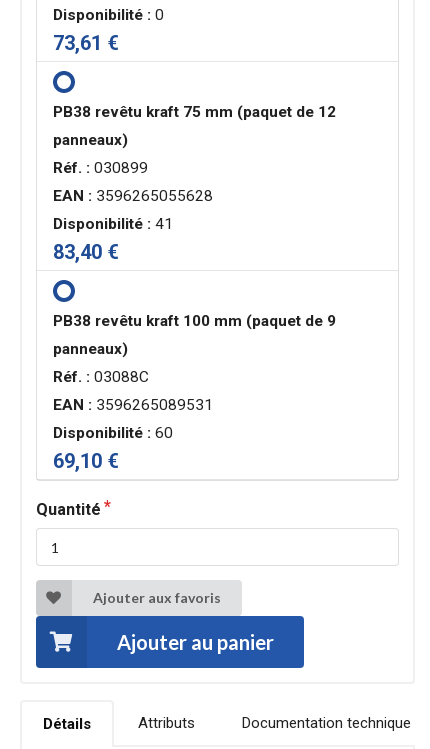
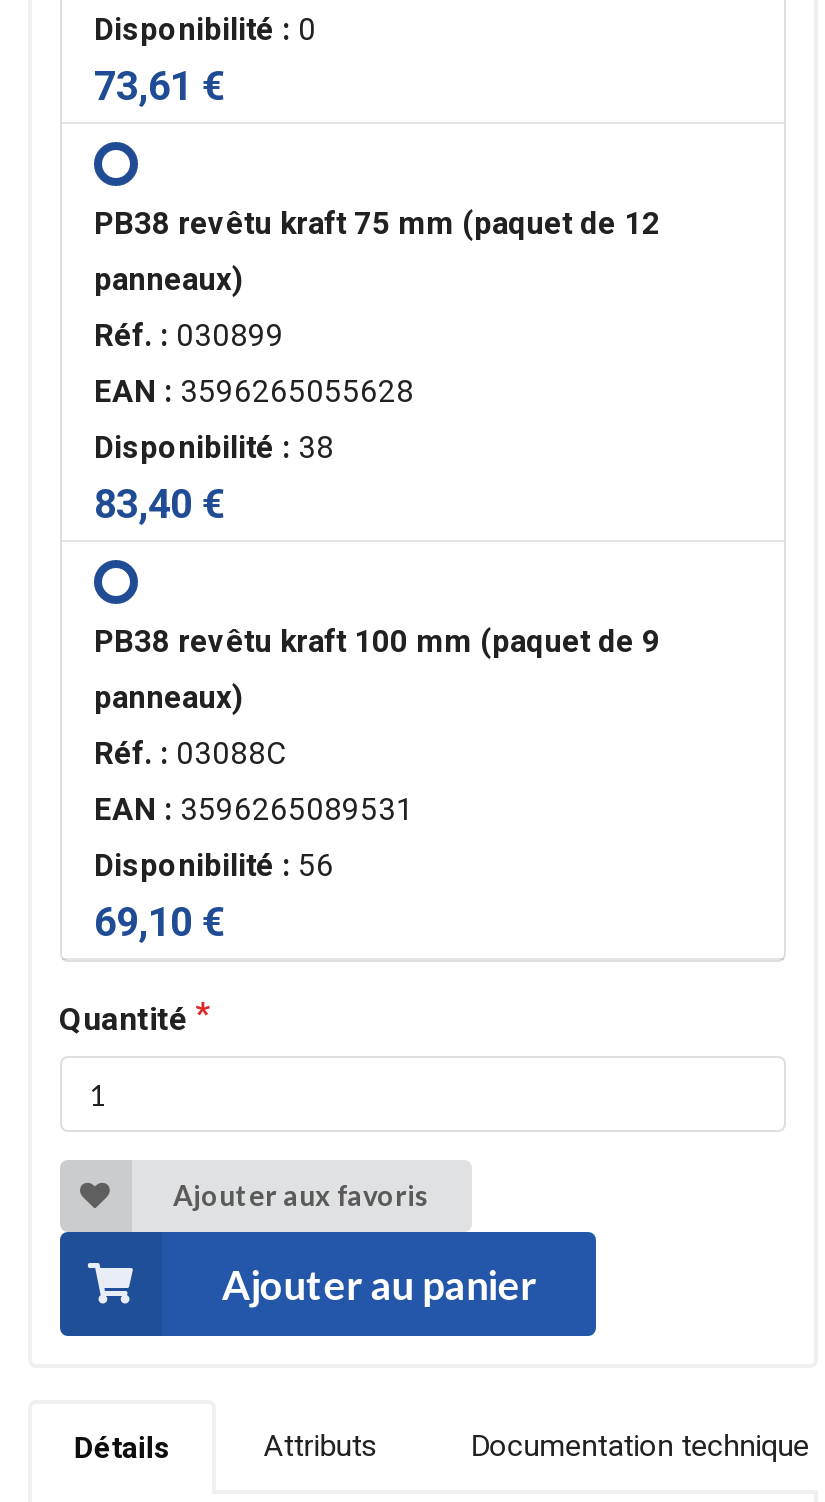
- Disponibilité : 41
+ Disponibilité : 38

- Disponibilité : 60
+ Disponibilité : 56
